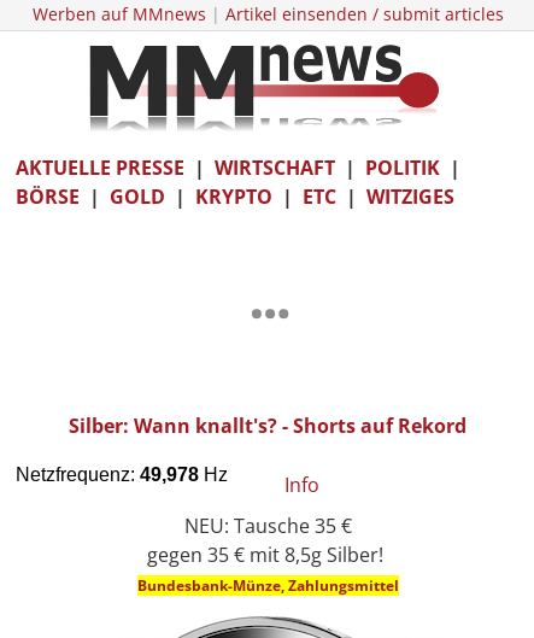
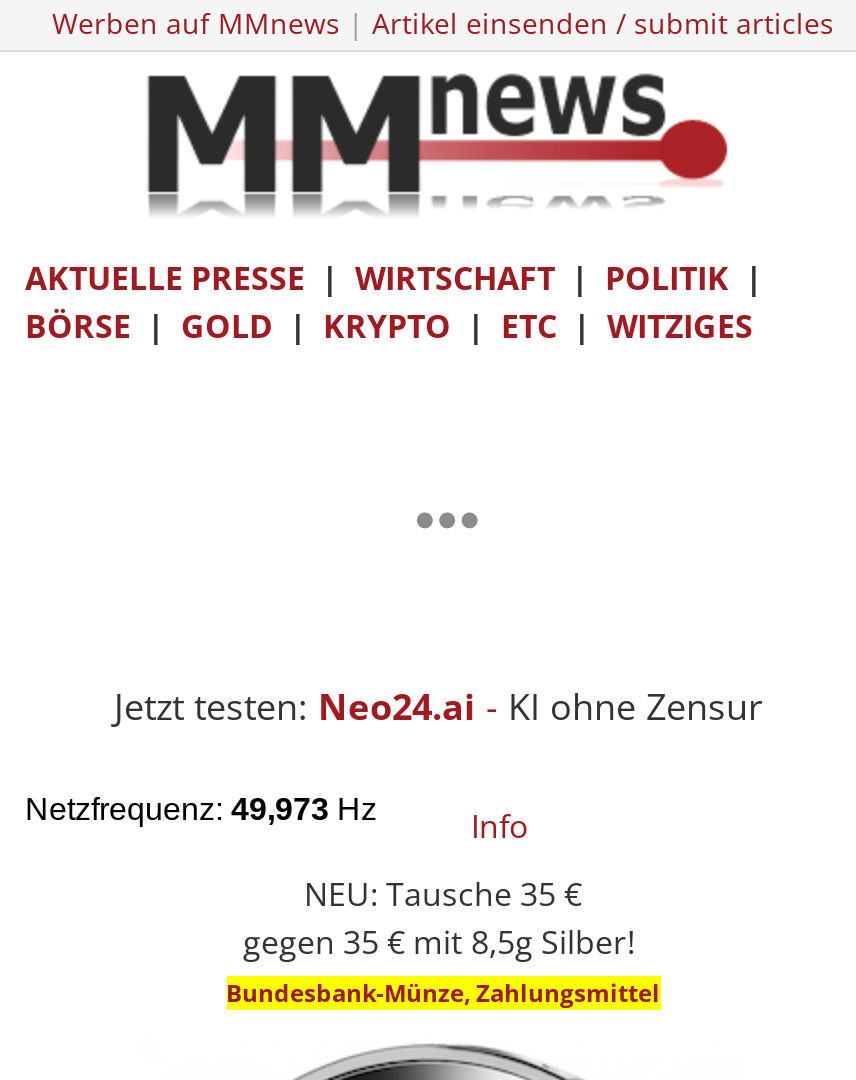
- Silber: Wann knallt's? - Shorts auf Rekord
+ Jetzt testen: Neo24.ai - KI ohne Zensur
